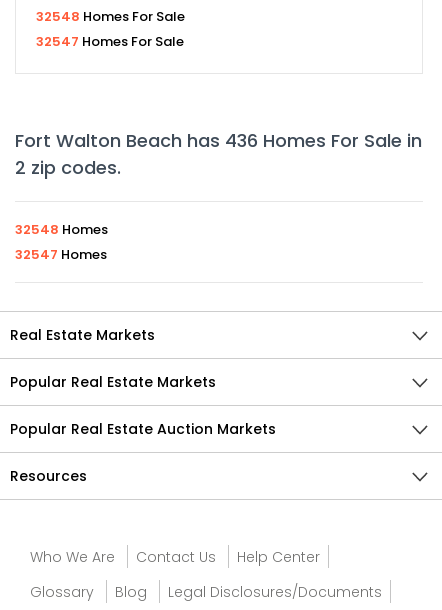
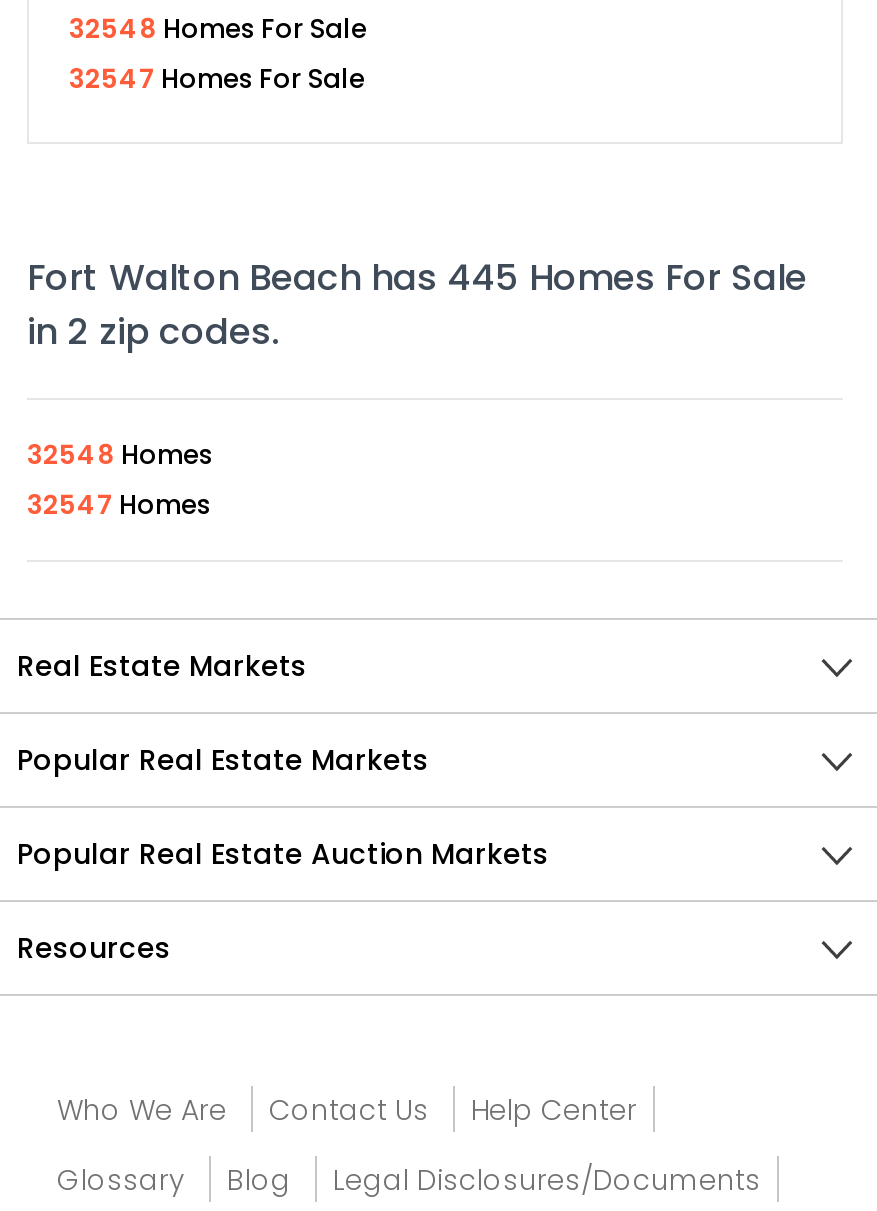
- Fort Walton Beach has 436 Homes For Sale in
- 2 zip codes.
+ Fort Walton Beach has 445 Homes For Sale
+ in 2 zip codes.
